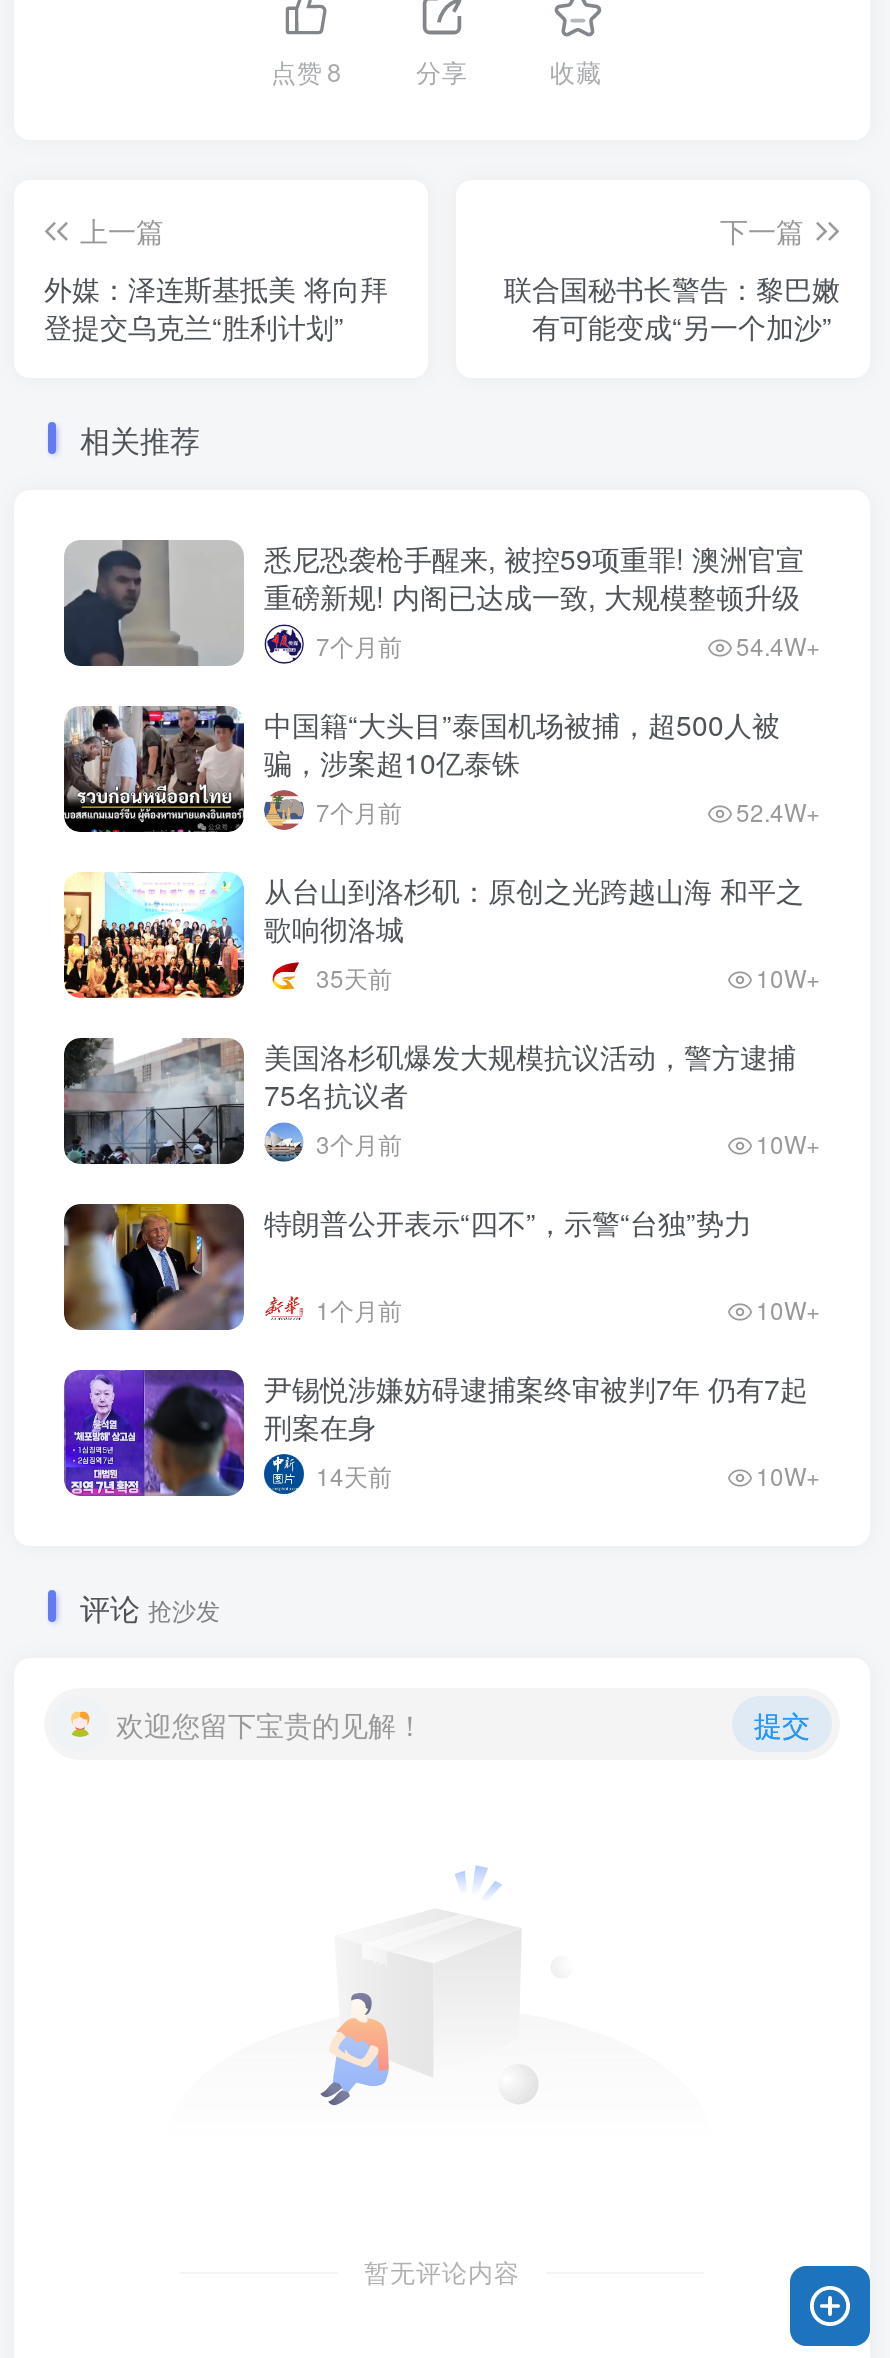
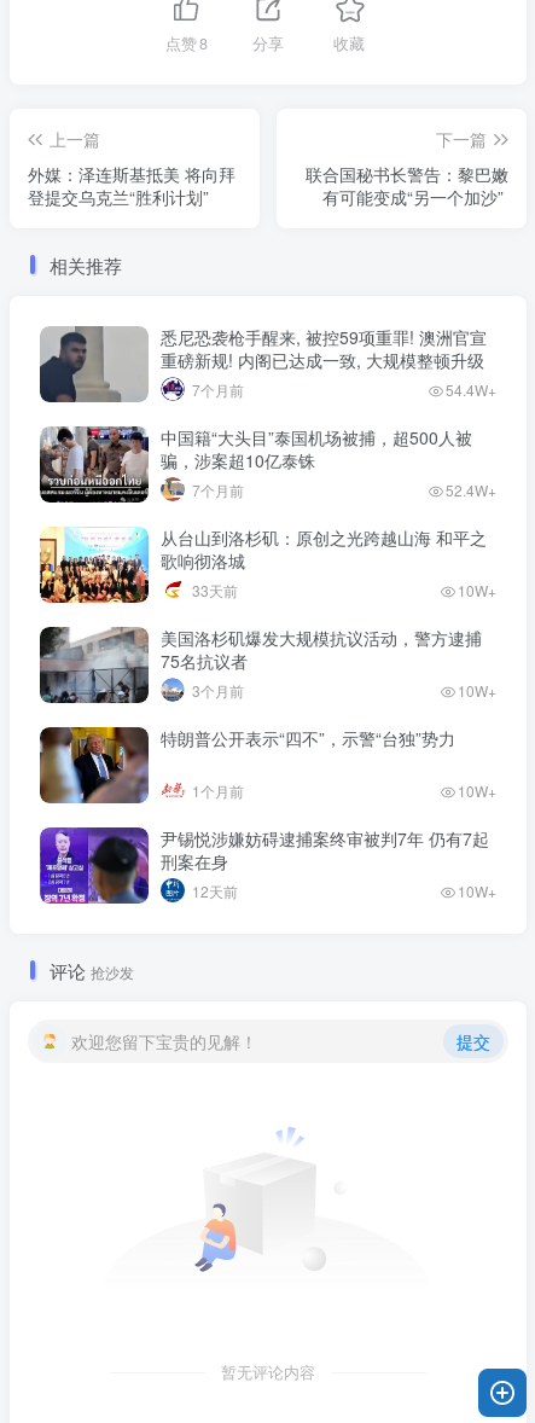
- 35天前
+ 33天前

- 14天前
+ 12天前
